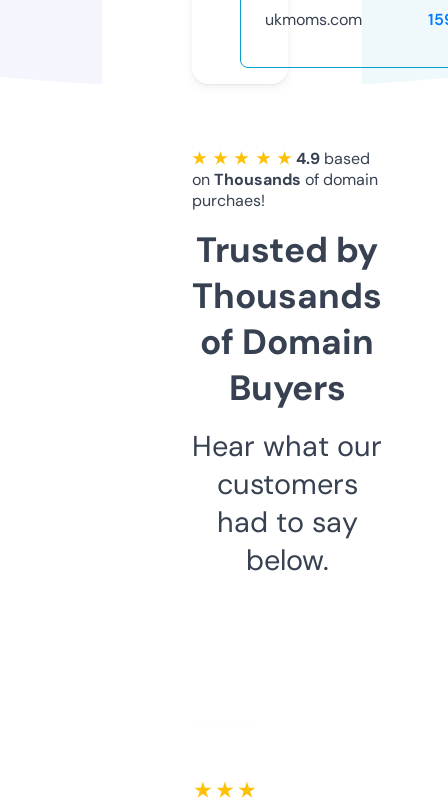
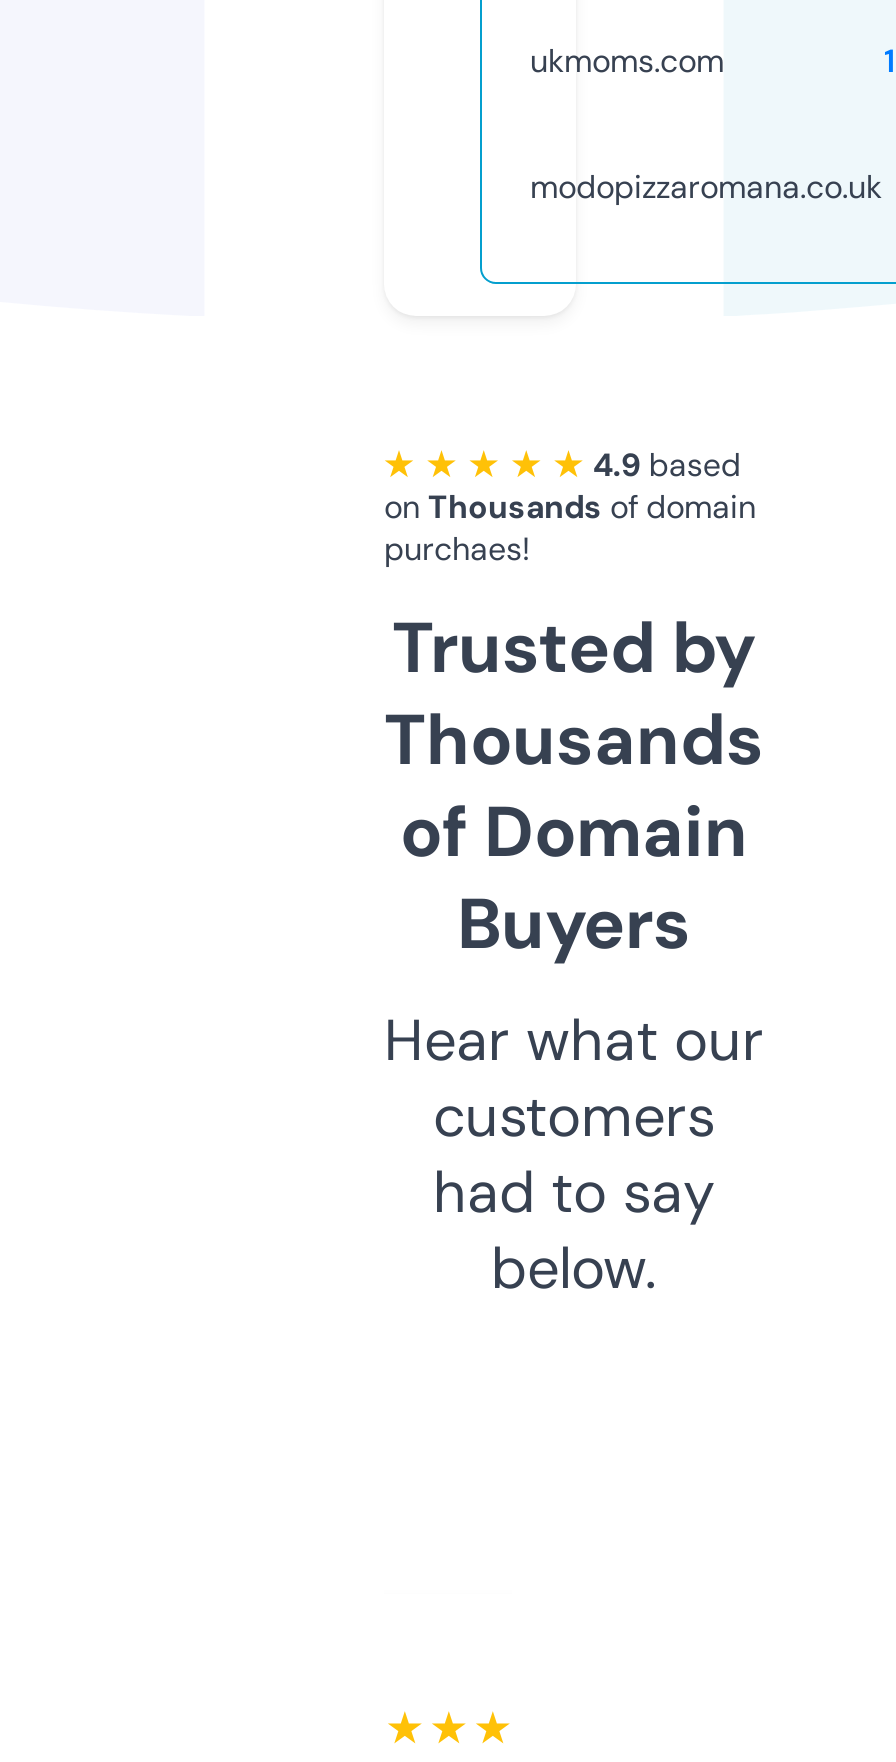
+ modopizzaromana.co.uk
